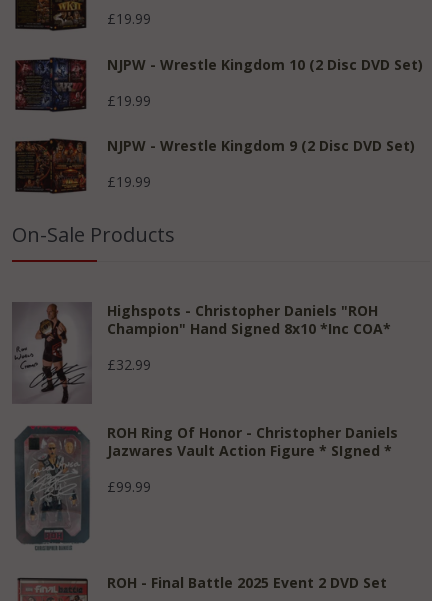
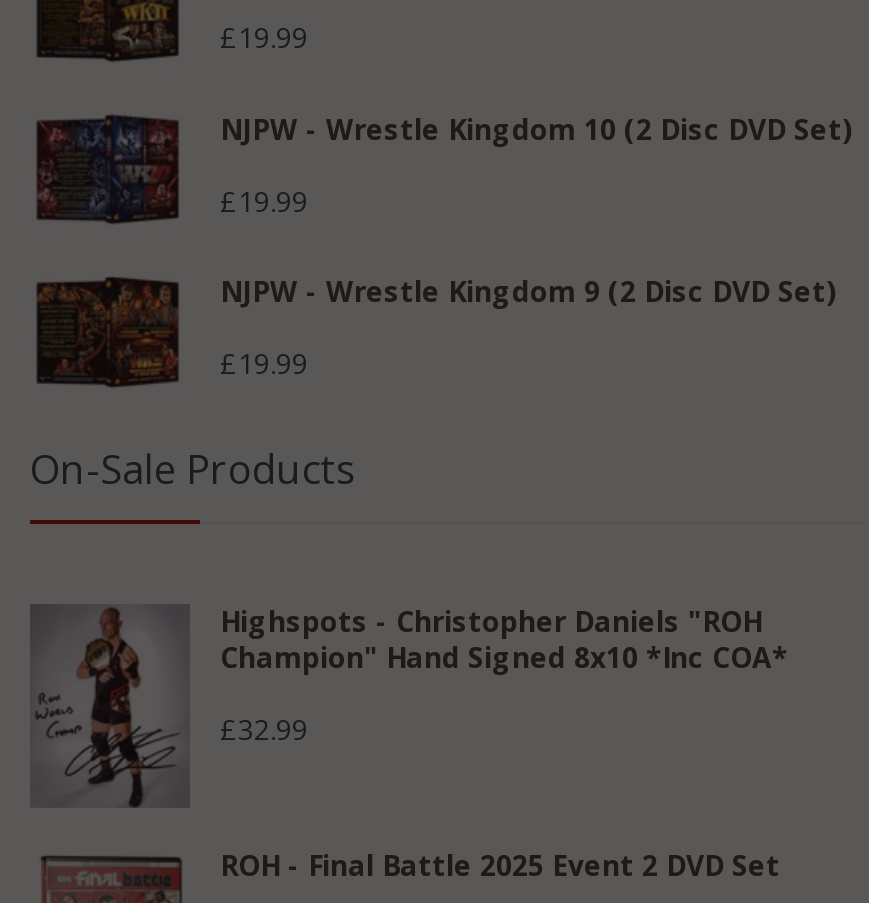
- [image]
- ROH Ring Of Honor - Christopher Daniels
- Jazwares Vault Action Figure * SIgned *
- £99.99
